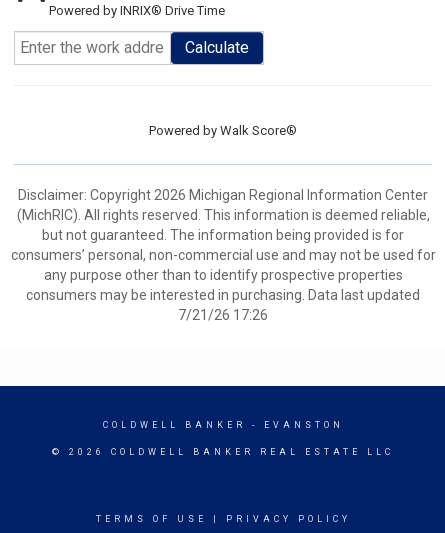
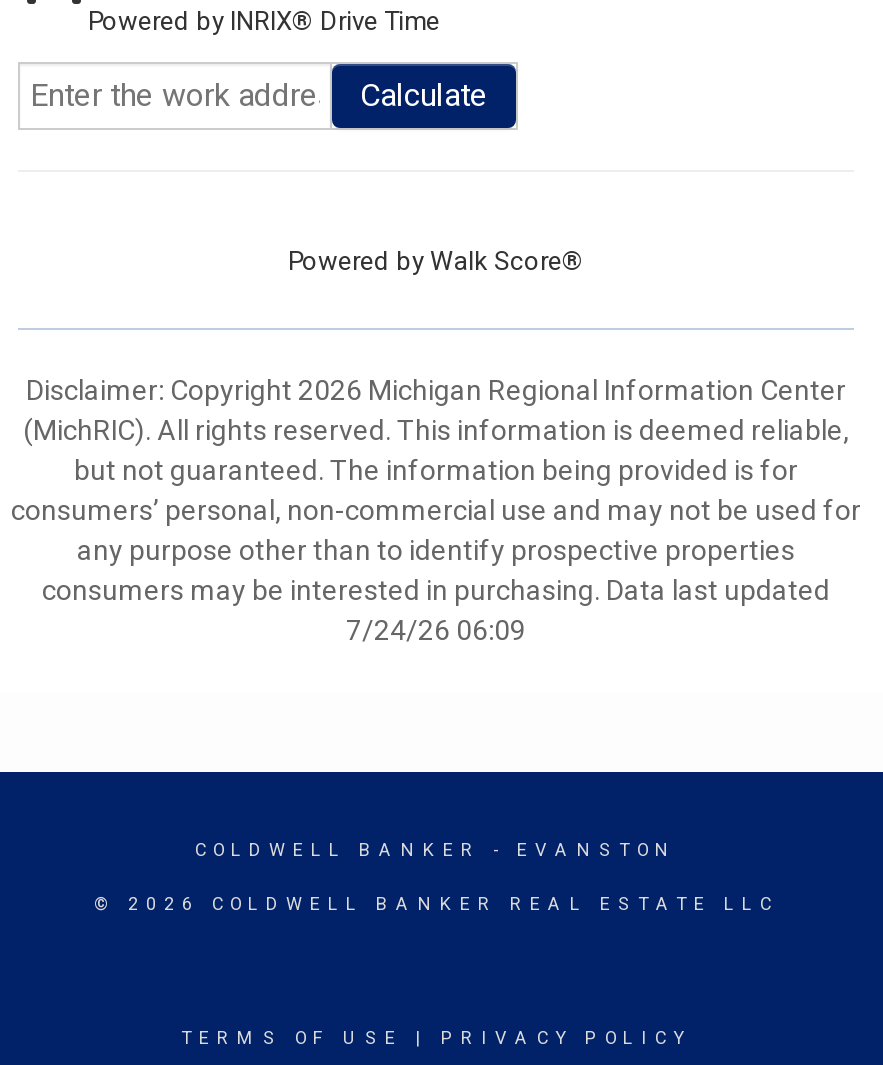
- 7/21/26 17:26
+ 7/24/26 06:09
